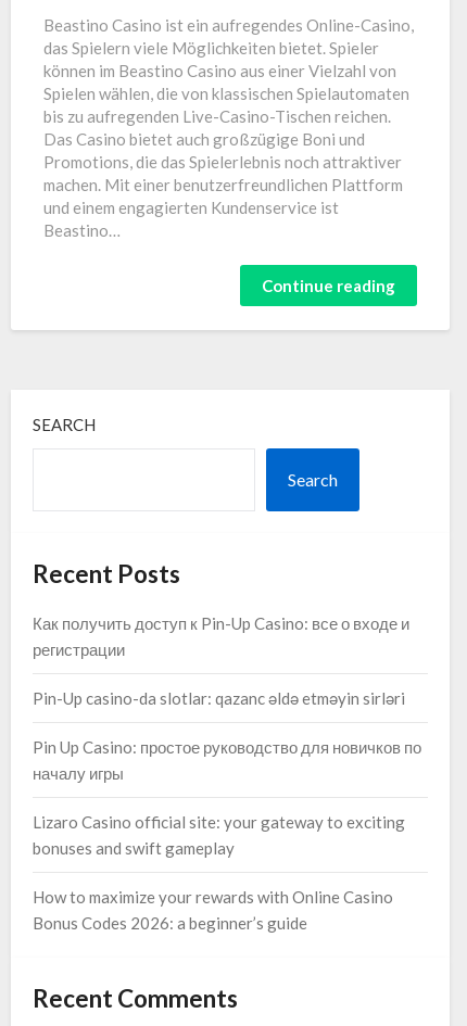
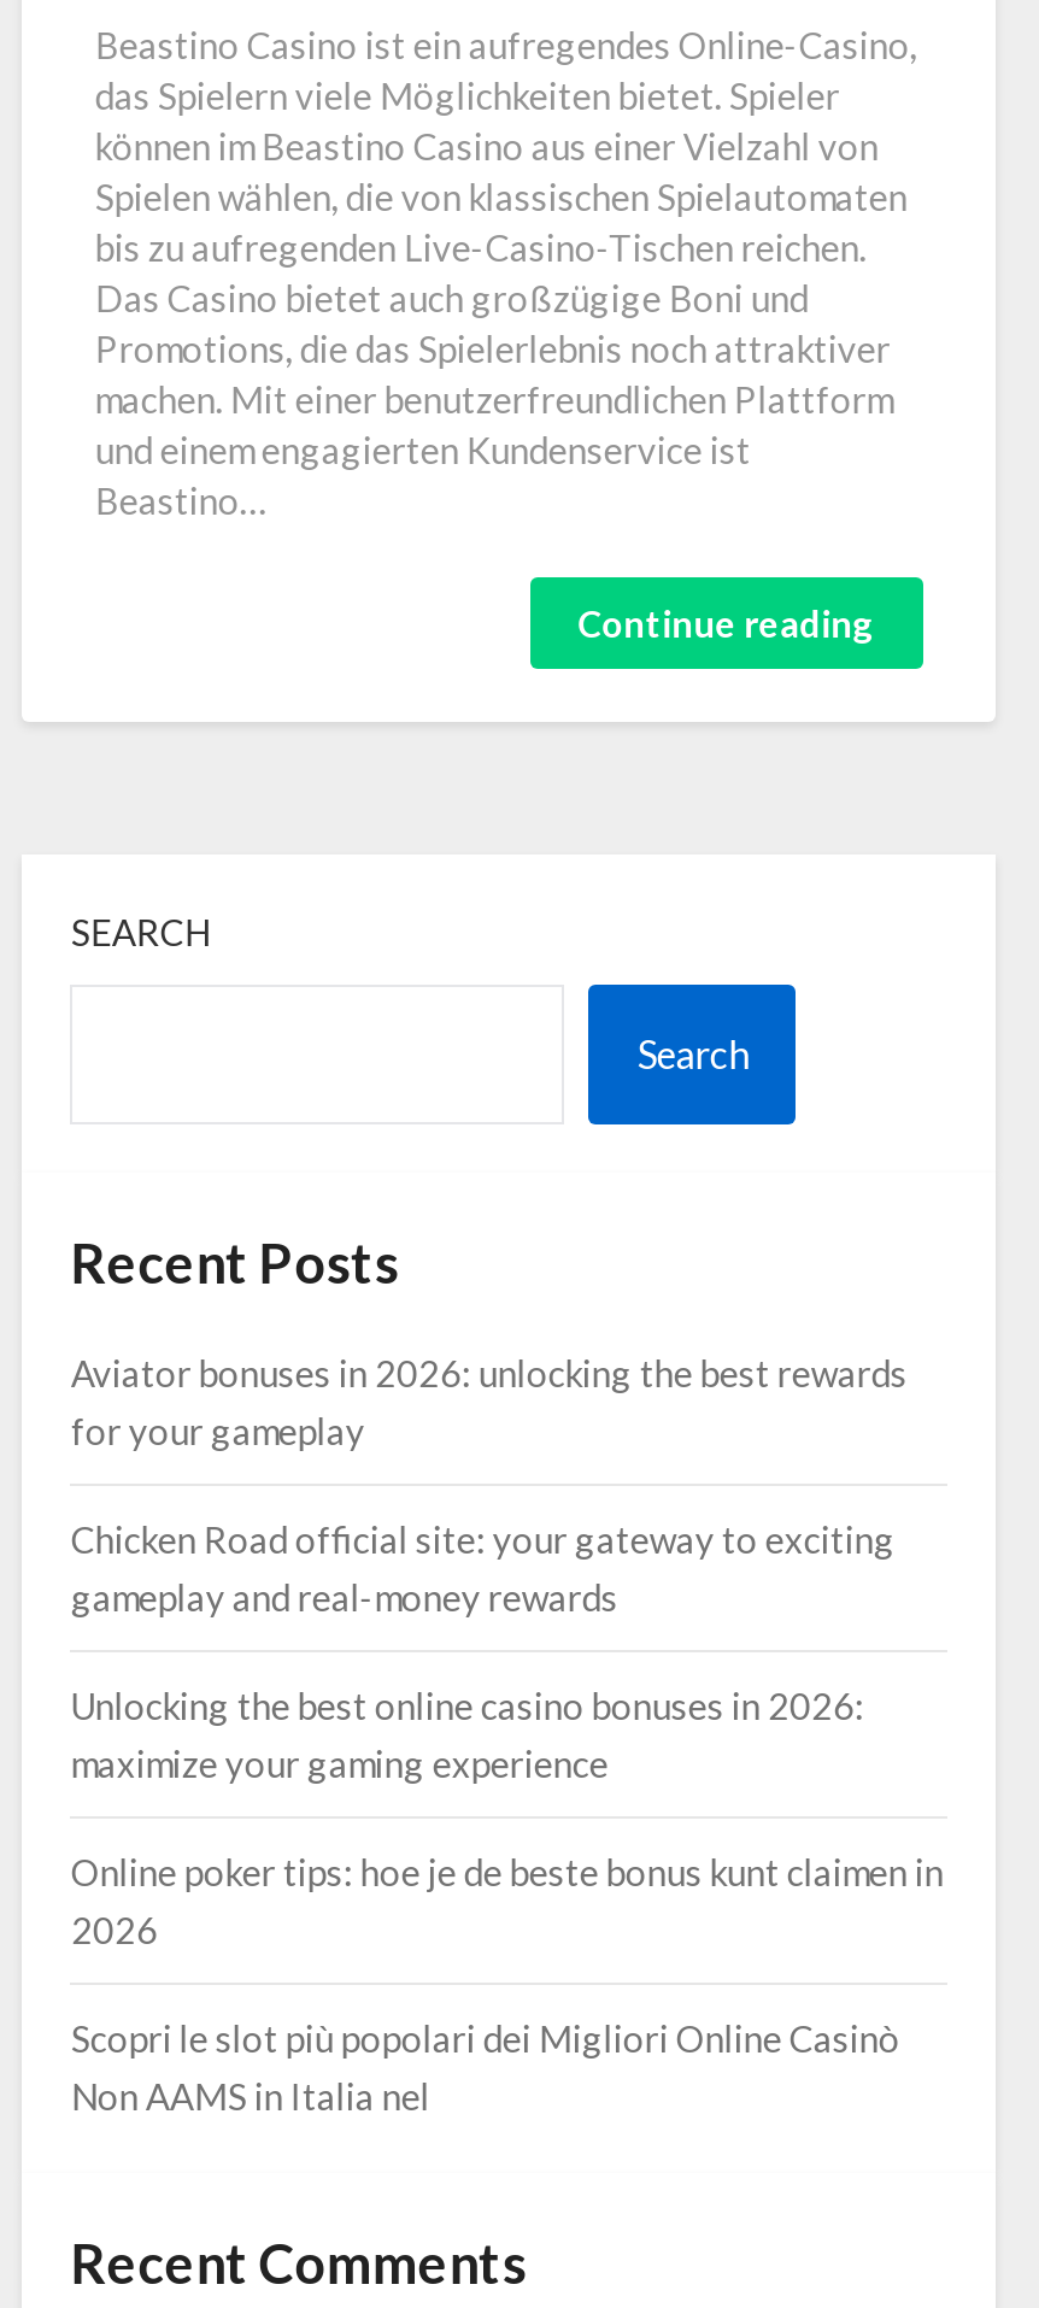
- Как получить доступ к Pin-Up Casino: все о входе и
- регистрации
+ Aviator bonuses in 2026: unlocking the best rewards
+ for your gameplay

- Pin-Up casino-da slotlar: qazanc əldə etməyin sirləri
+ Chicken Road official site: your gateway to exciting
+ gameplay and real-money rewards

- Pin Up Casino: простое руководство для новичков по
- началу игры
+ Unlocking the best online casino bonuses in 2026:
+ maximize your gaming experience

- Lizaro Casino official site: your gateway to exciting
- bonuses and swift gameplay
+ Online poker tips: hoe je de beste bonus kunt claimen in
+ 2026

- How to maximize your rewards with Online Casino
- Bonus Codes 2026: a beginner’s guide
+ Scopri le slot più popolari dei Migliori Online Casinò
+ Non AAMS in Italia nel
